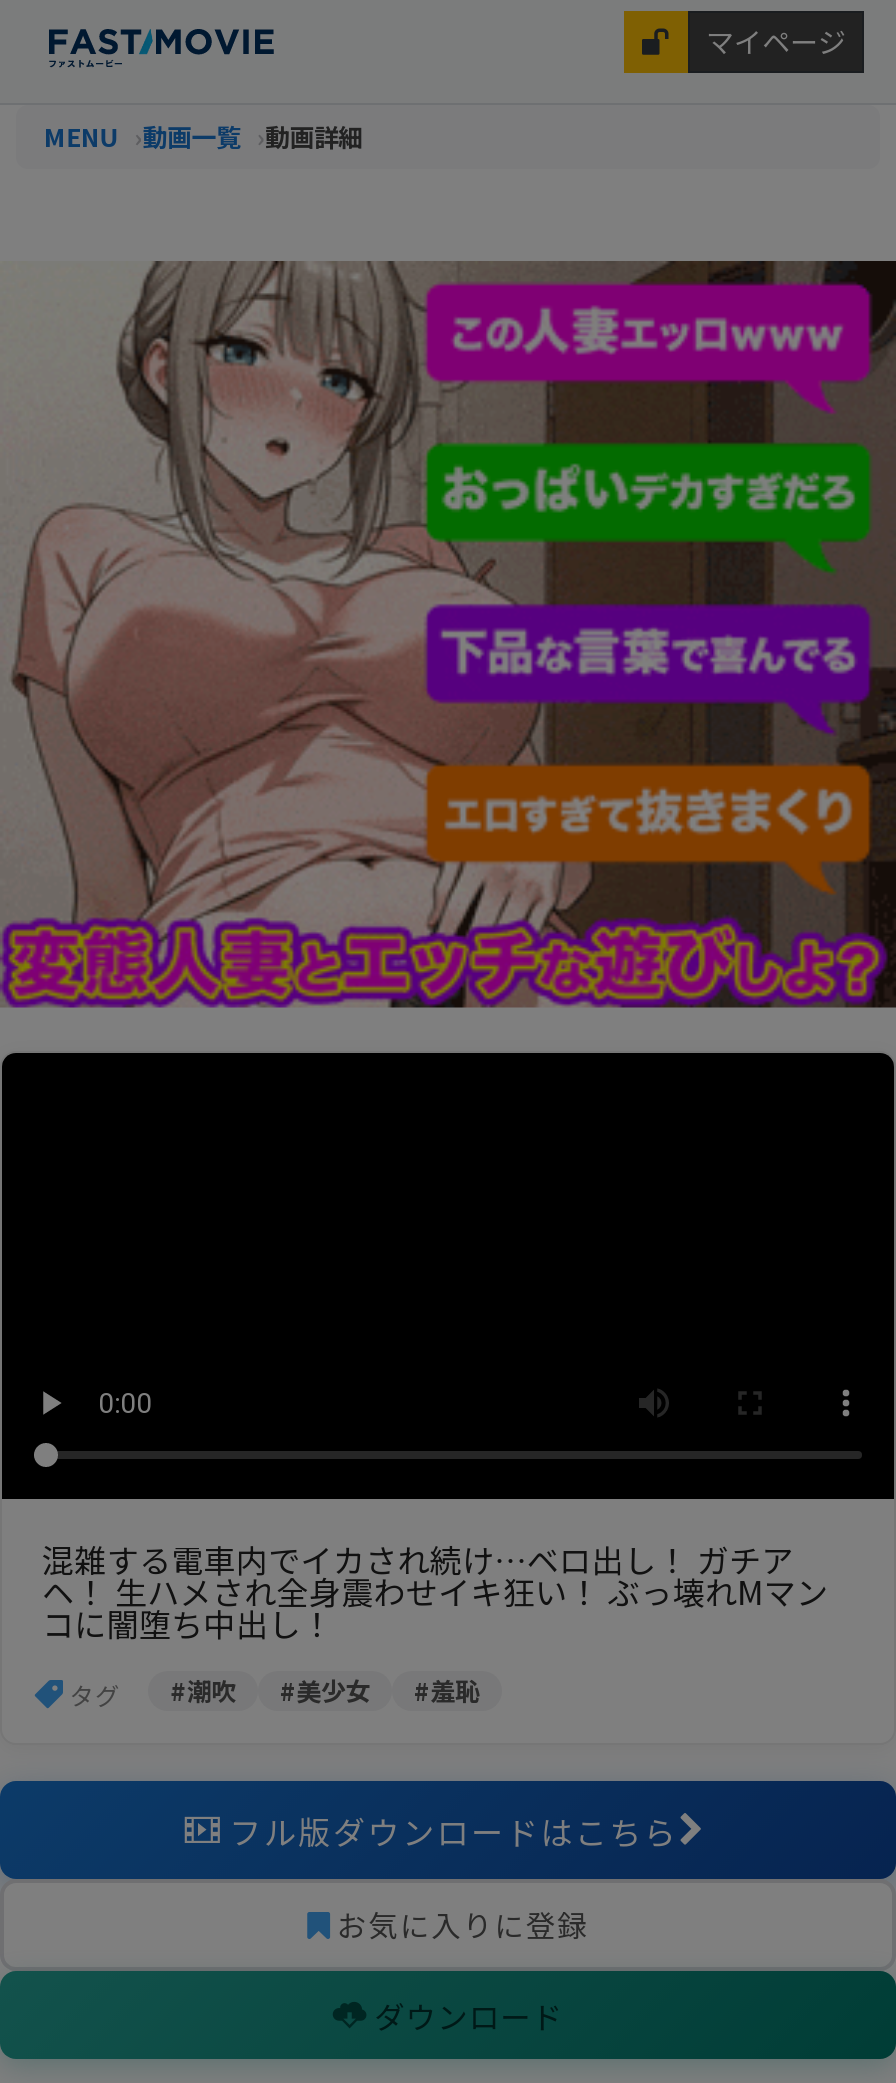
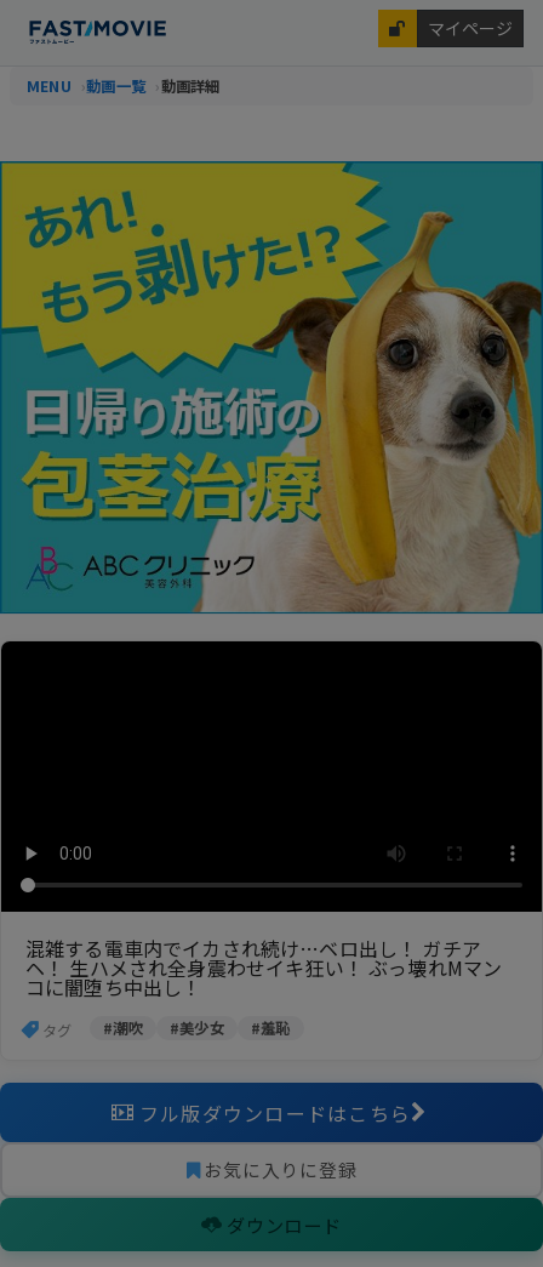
- [image]
+ [image]
